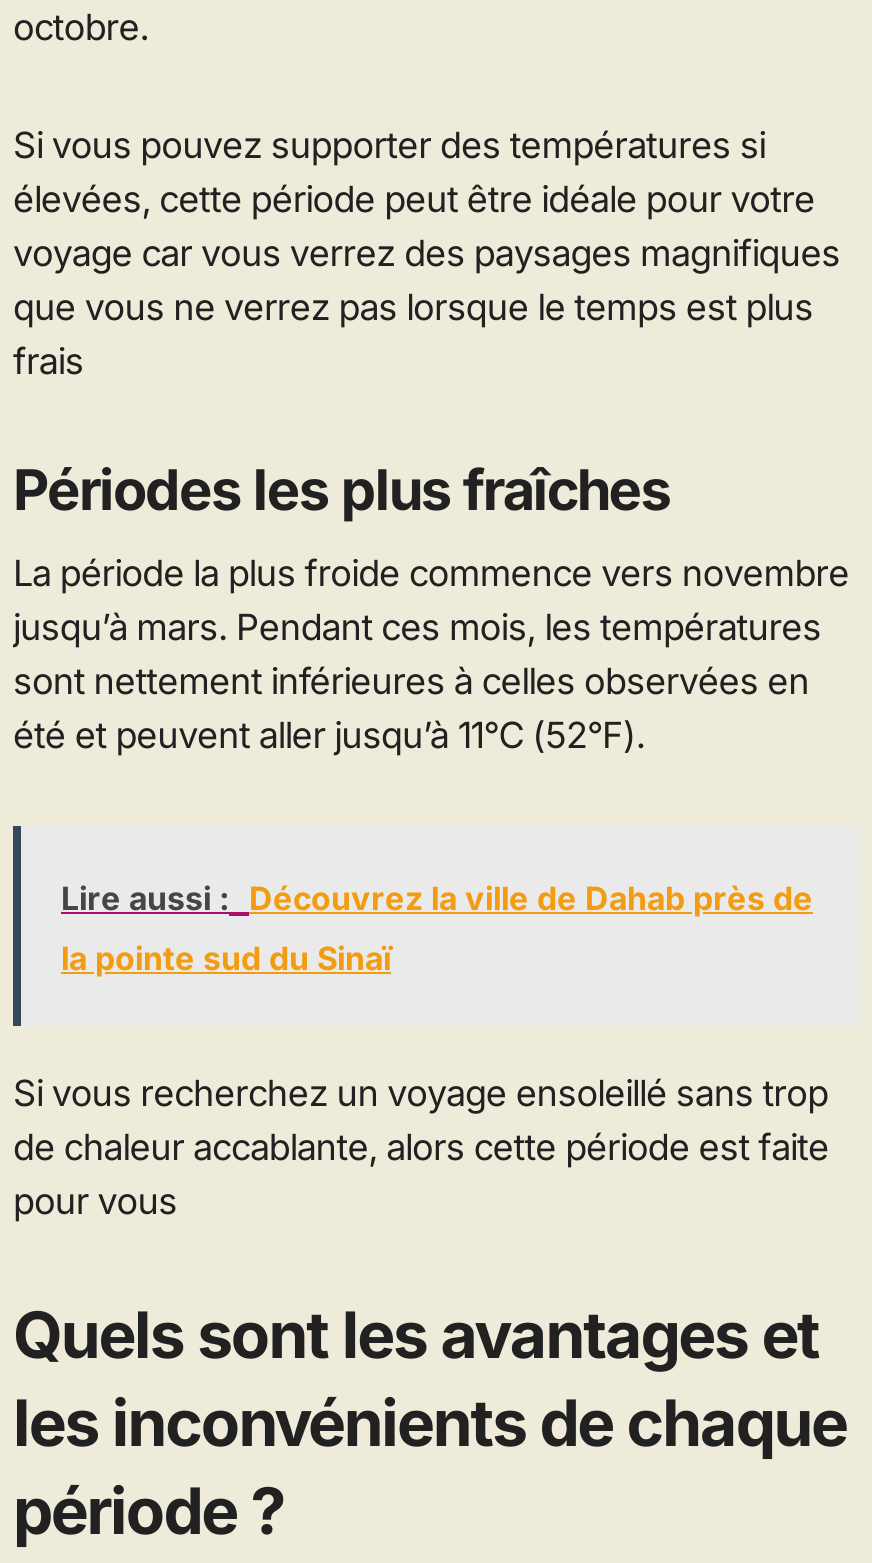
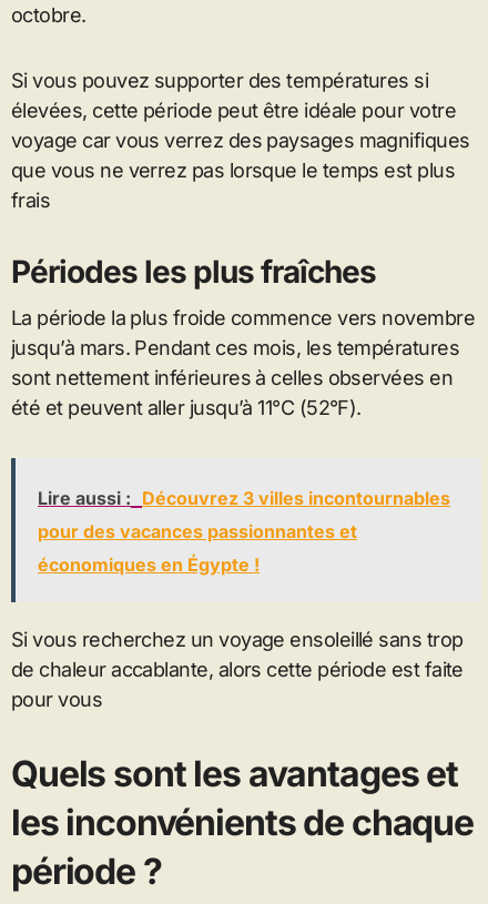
- Lire aussi : Découvrez la ville de Dahab près de
- la pointe sud du Sinaï
+ Lire aussi : Découvrez 3 villes incontournables
+ pour des vacances passionnantes et
+ économiques en Égypte !
